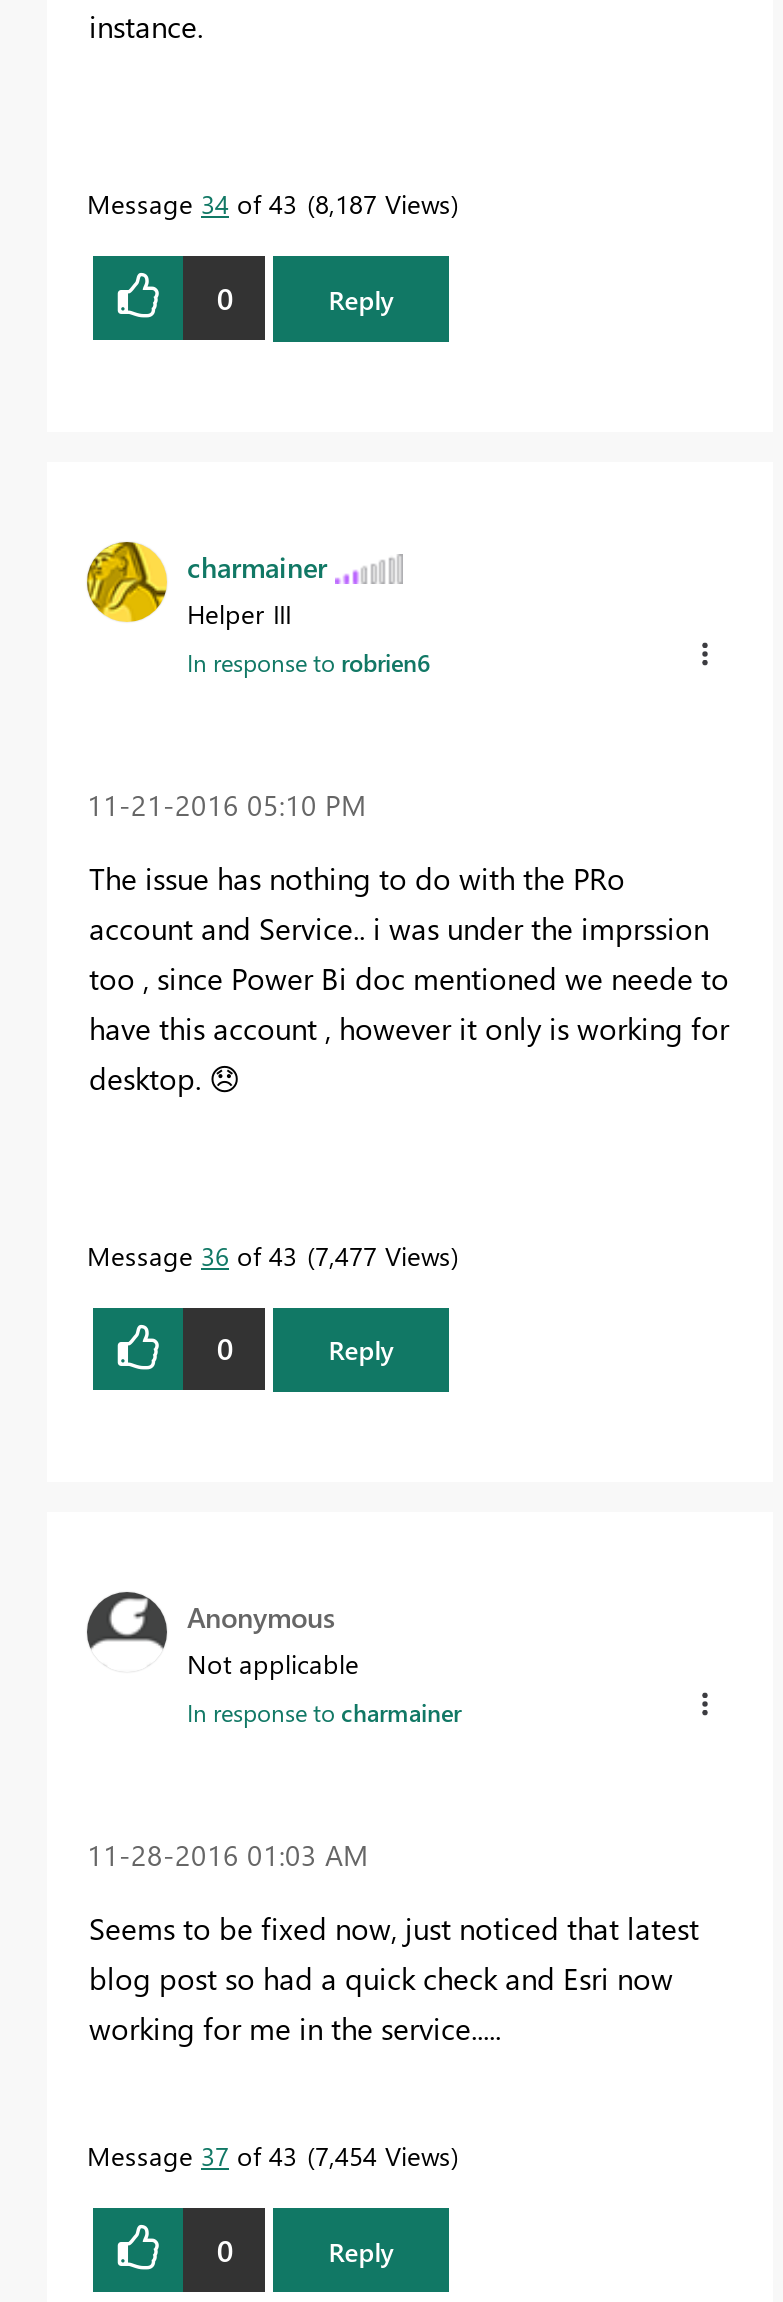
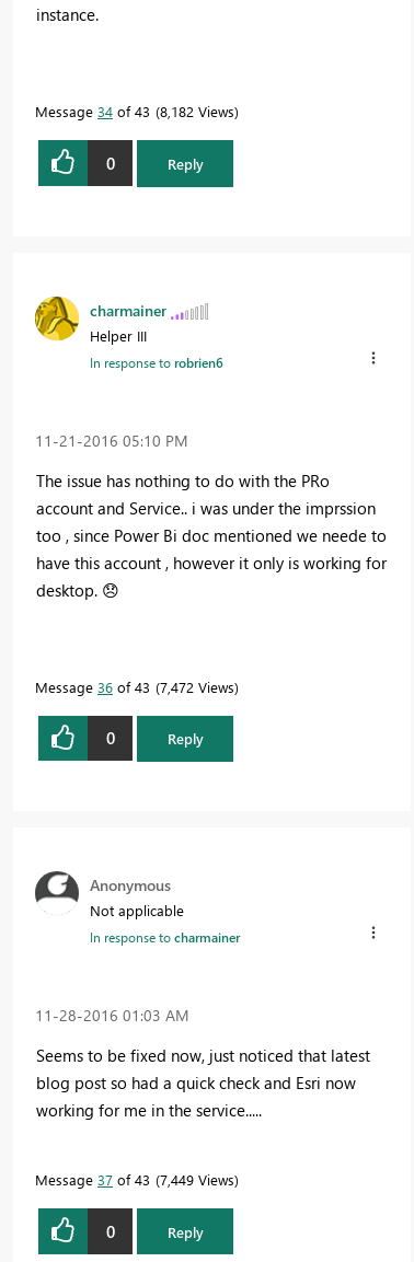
- Message 34 of 43 8,187 Views
+ Message 34 of 43 8,182 Views

- Message 36 of 43 7,477 Views
+ Message 36 of 43 7,472 Views

- Message 37 of 43 7,454 Views
+ Message 37 of 43 7,449 Views
